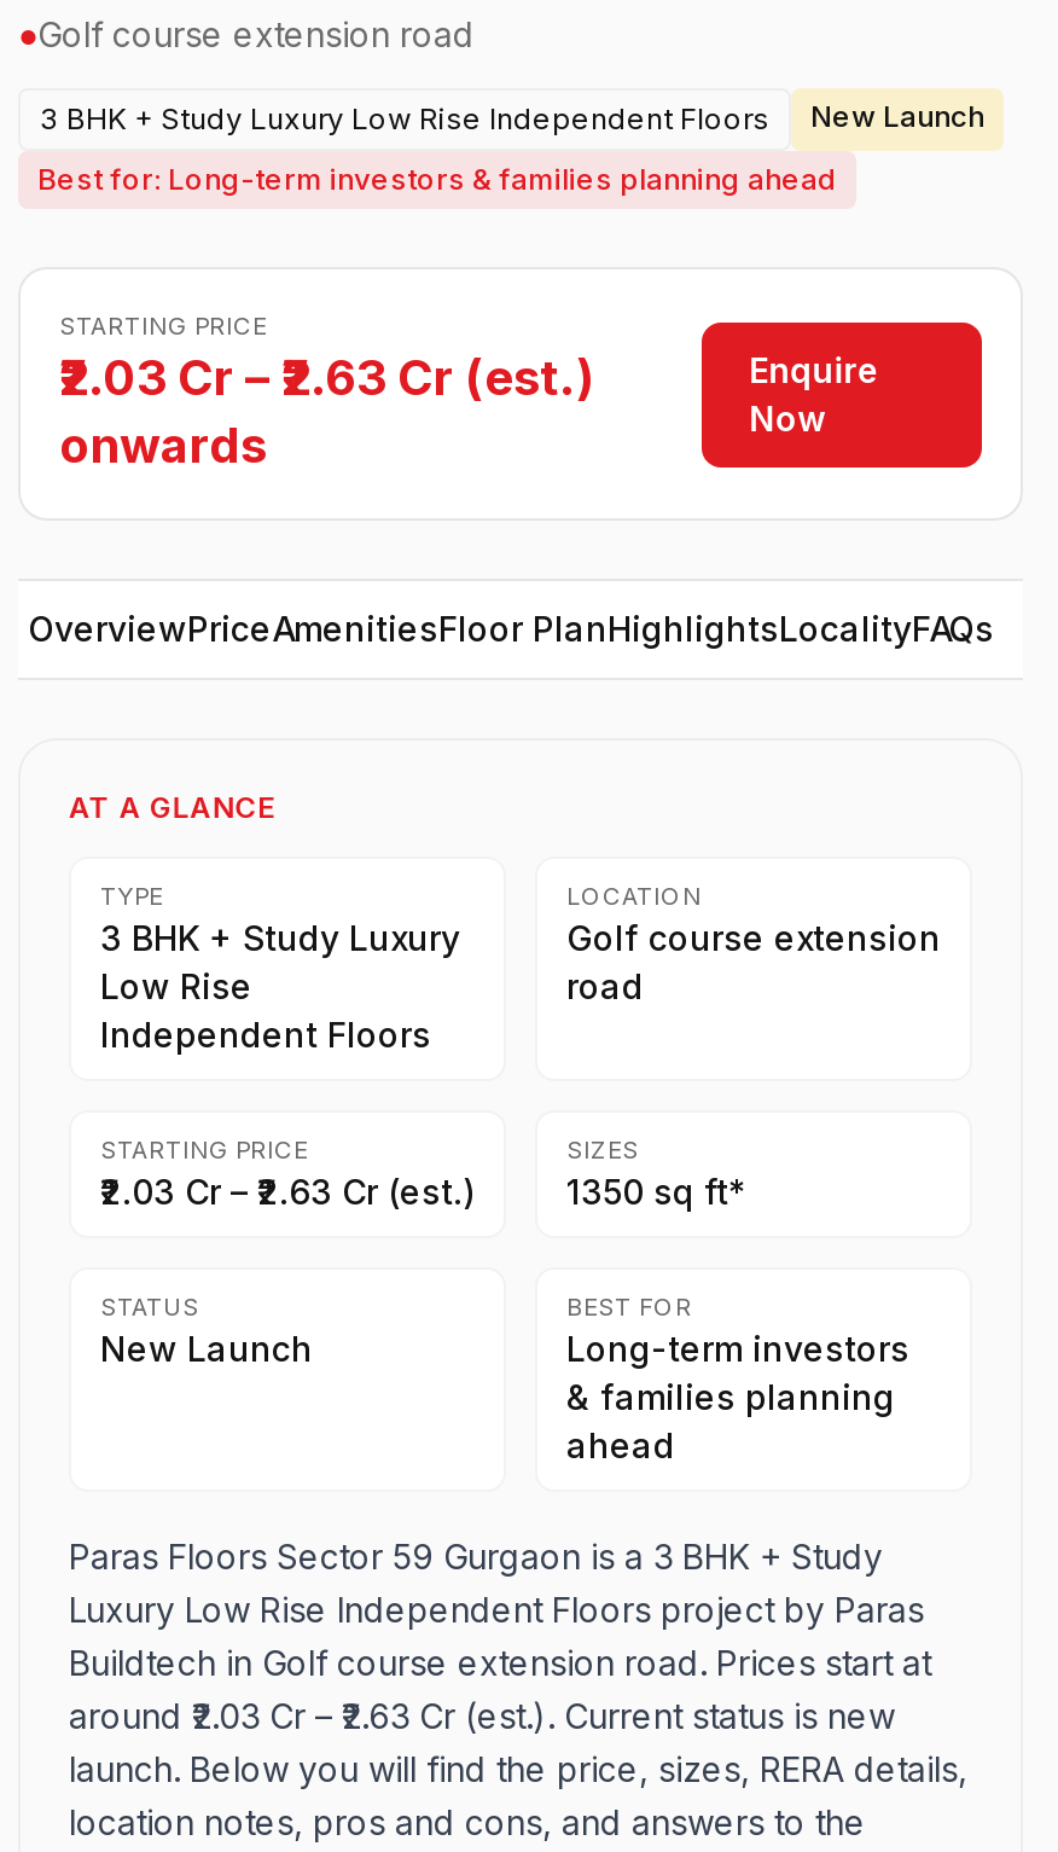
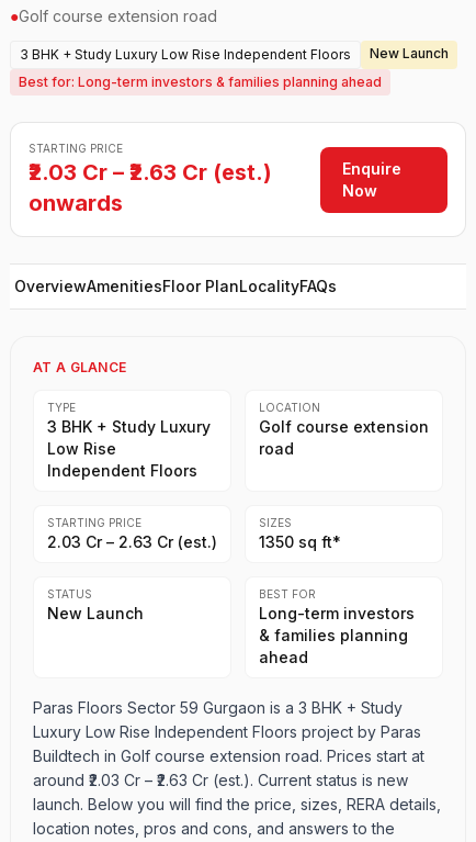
- OverviewPriceAmenitiesFloor PlanHighlightsLocalityFAQs
+ OverviewAmenitiesFloor PlanLocalityFAQs
